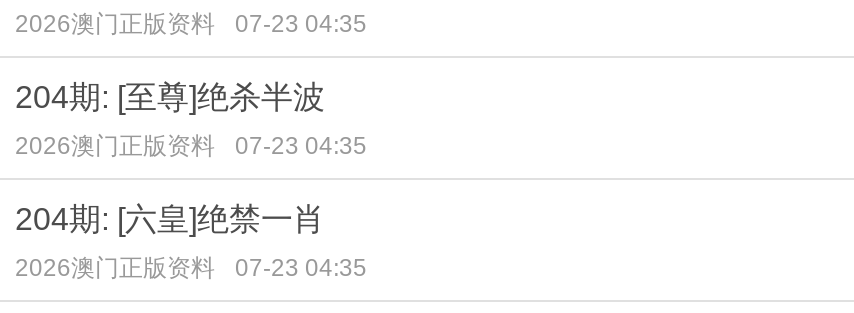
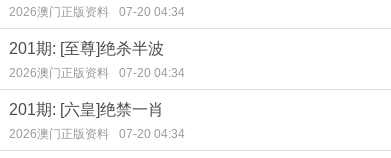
- 2026澳门正版资料 07-23 04:35
+ 2026澳门正版资料 07-20 04:34

- 204期: [至尊]绝杀半波
+ 201期: [至尊]绝杀半波

- 2026澳门正版资料 07-23 04:35
+ 2026澳门正版资料 07-20 04:34

- 204期: [六皇]绝禁一肖
+ 201期: [六皇]绝禁一肖

- 2026澳门正版资料 07-23 04:35
+ 2026澳门正版资料 07-20 04:34
